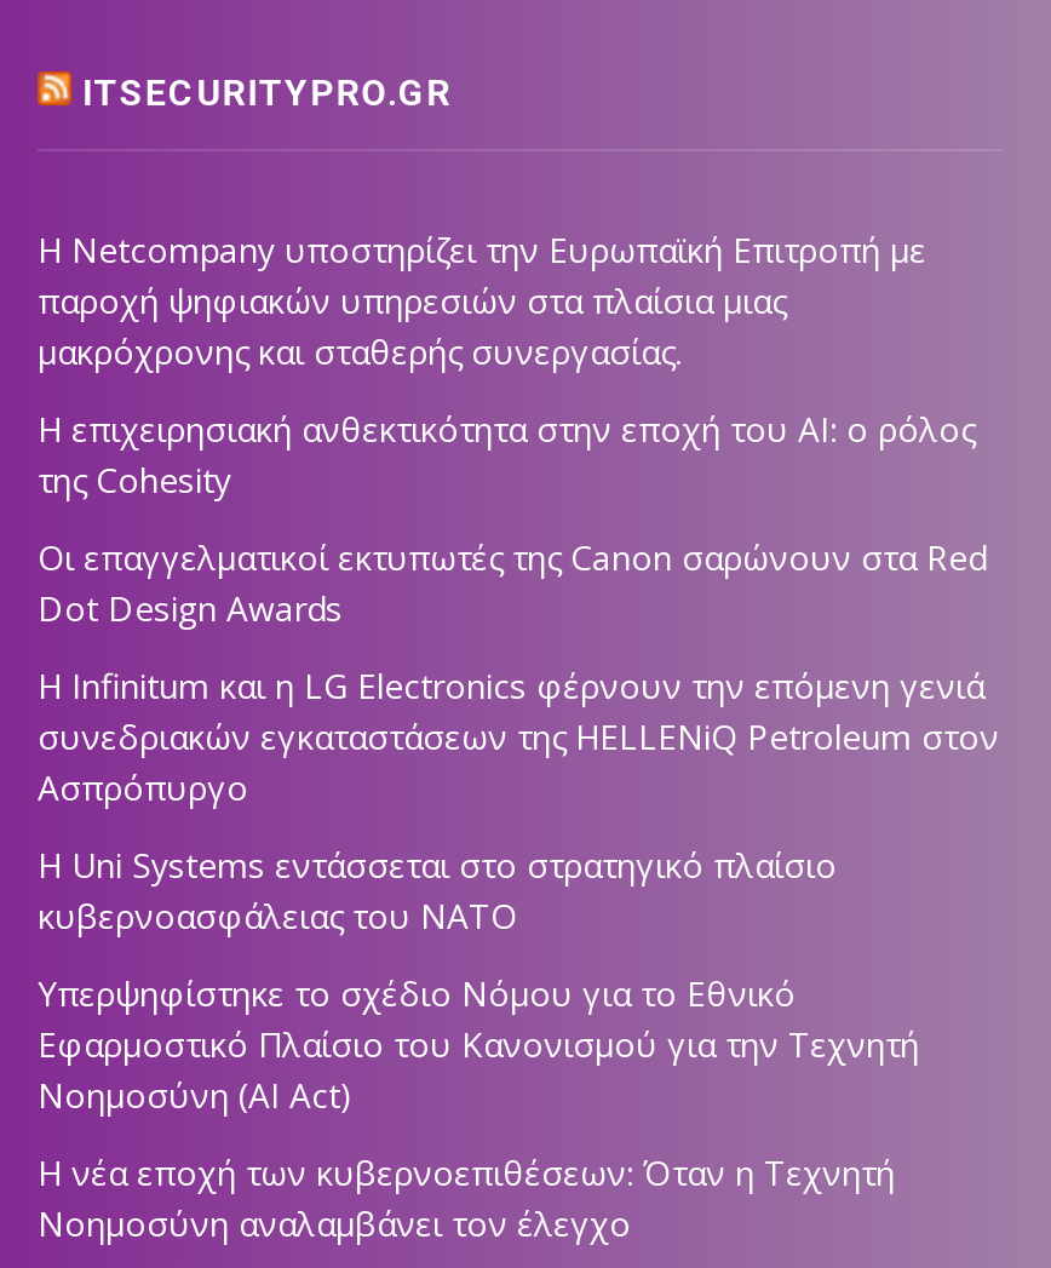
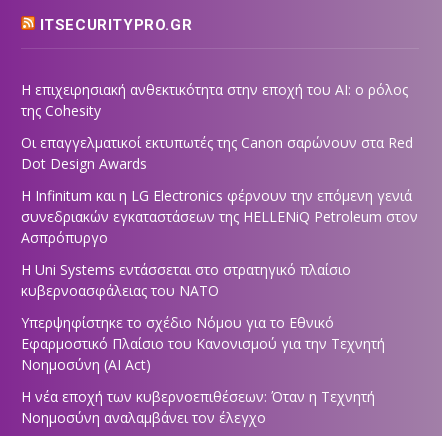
- Η Netcompany υποστηρίζει την Ευρωπαϊκή Επιτροπή με
- παροχή ψηφιακών υπηρεσιών στα πλαίσια μιας
- μακρόχρονης και σταθερής συνεργασίας.
